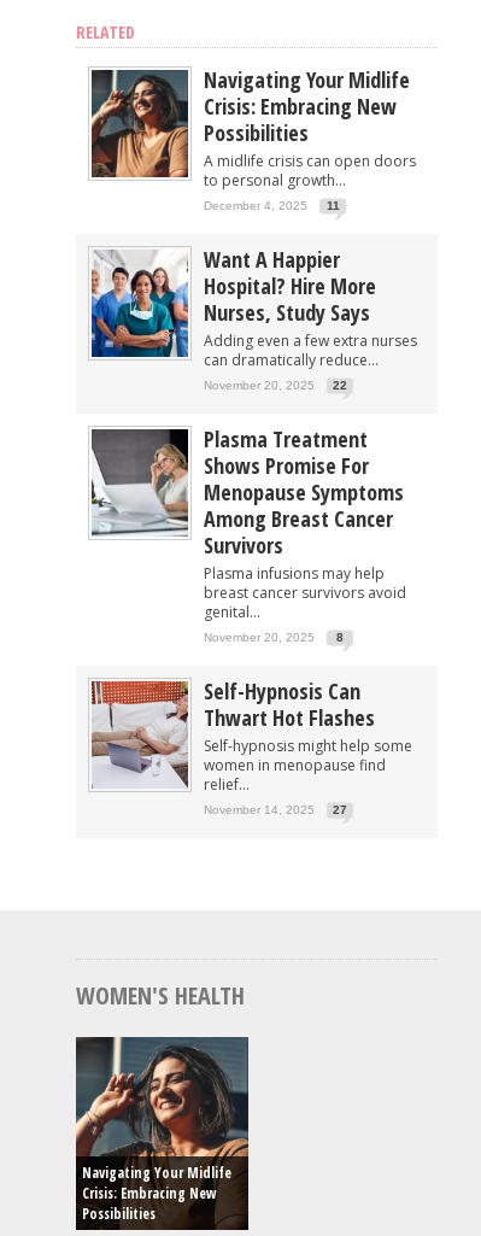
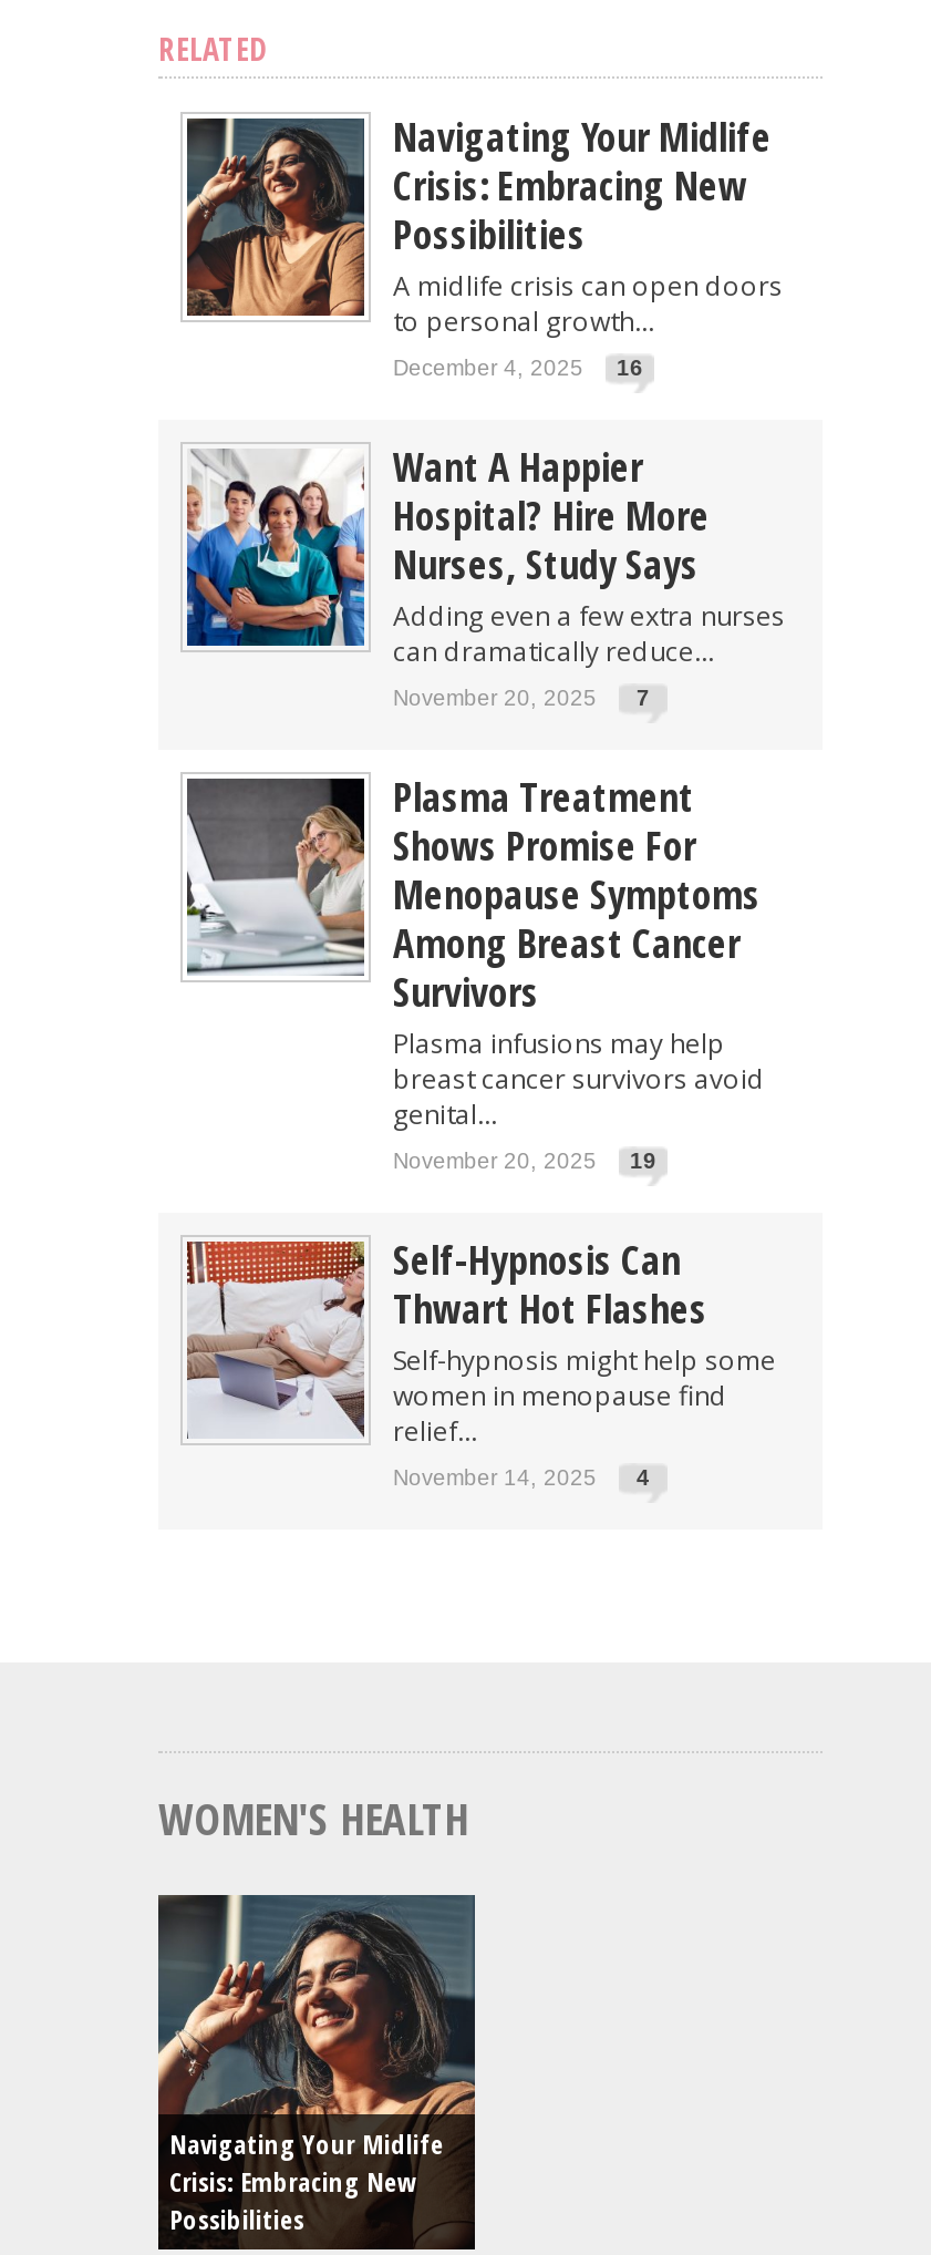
- December 4, 2025 11
+ December 4, 2025 16

- November 20, 2025 22
+ November 20, 2025 7

- November 20, 2025 8
+ November 20, 2025 19

- November 14, 2025 27
+ November 14, 2025 4
